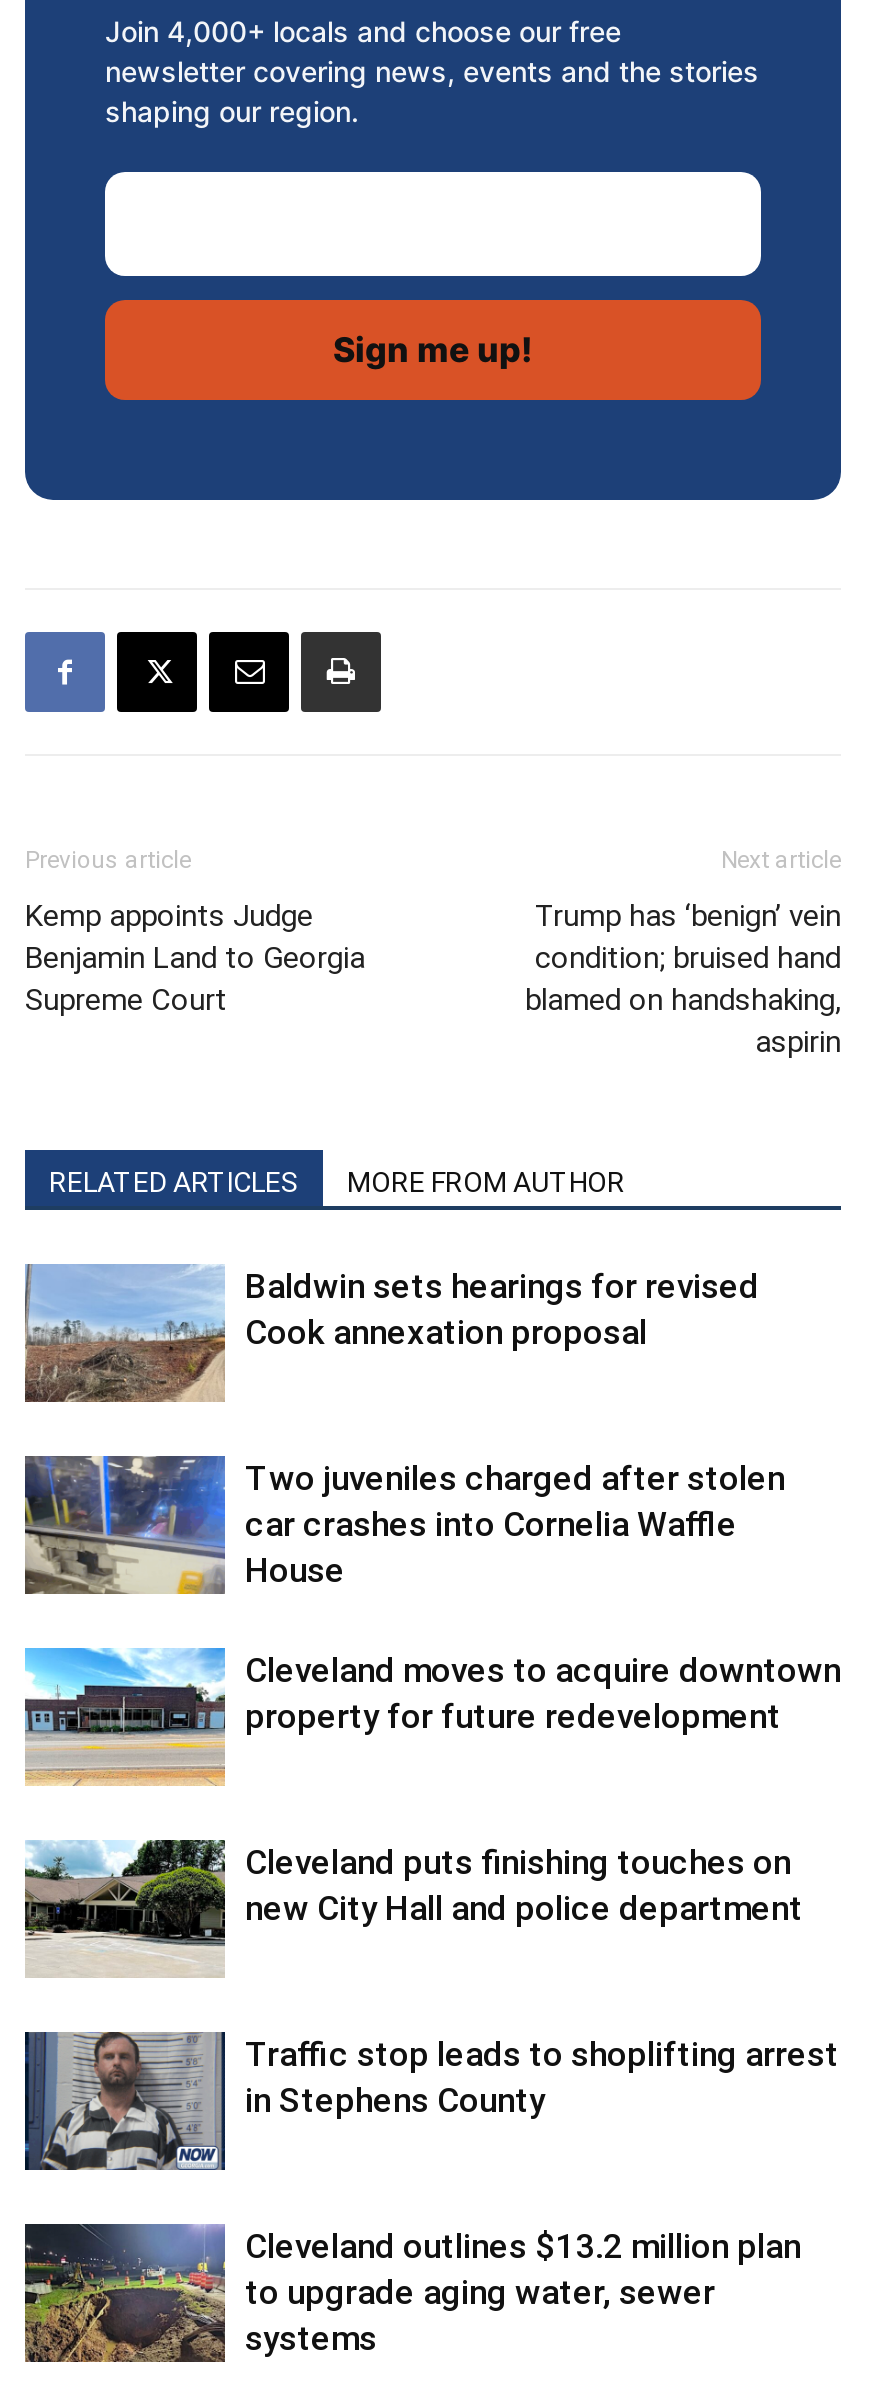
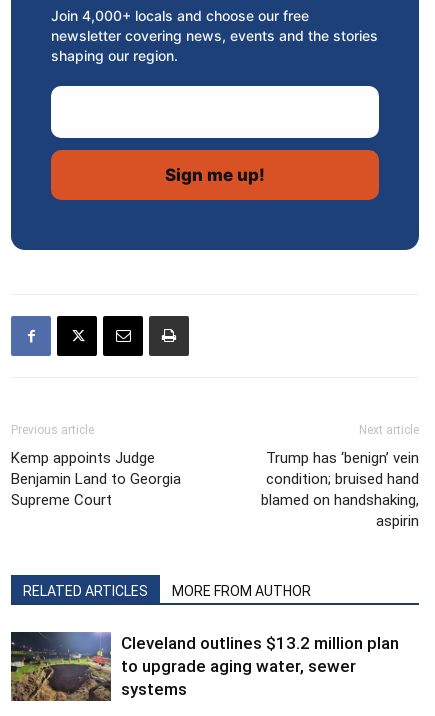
- [image]
- Baldwin sets hearings for revised
- Cook annexation proposal

- [image]
- Two juveniles charged after stolen
- car crashes into Cornelia Waffle
- House
- Cleveland moves to acquire downtown
- property for future redevelopment

- [image]
- Cleveland puts finishing touches on
- new City Hall and police department

- [image]
- Traffic stop leads to shoplifting arrest
- in Stephens County

- [image]
